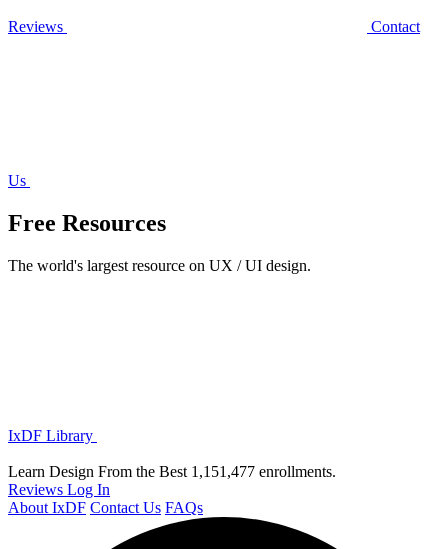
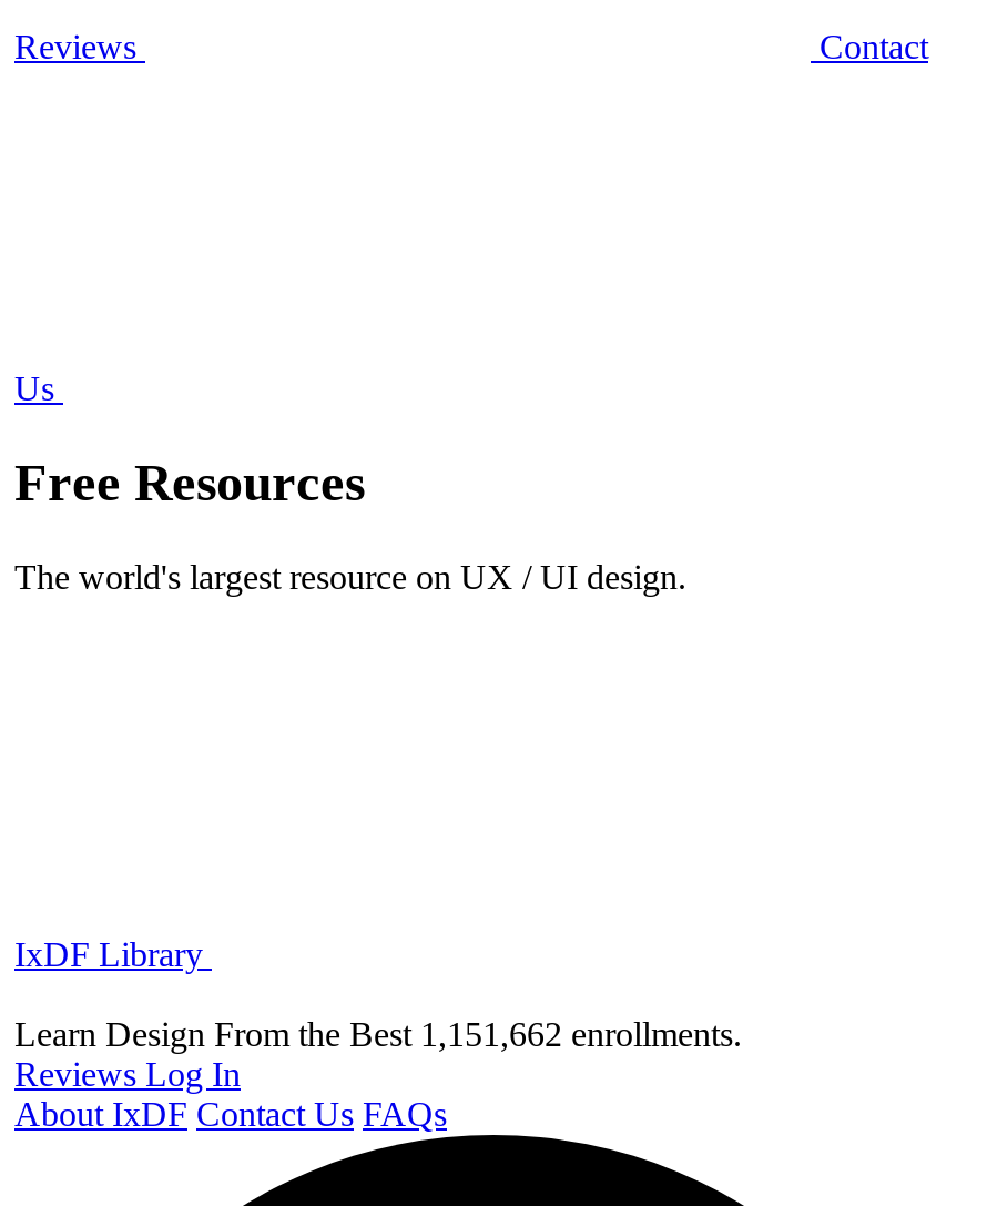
- Learn Design From the Best 1,151,477 enrollments.
+ Learn Design From the Best 1,151,662 enrollments.
